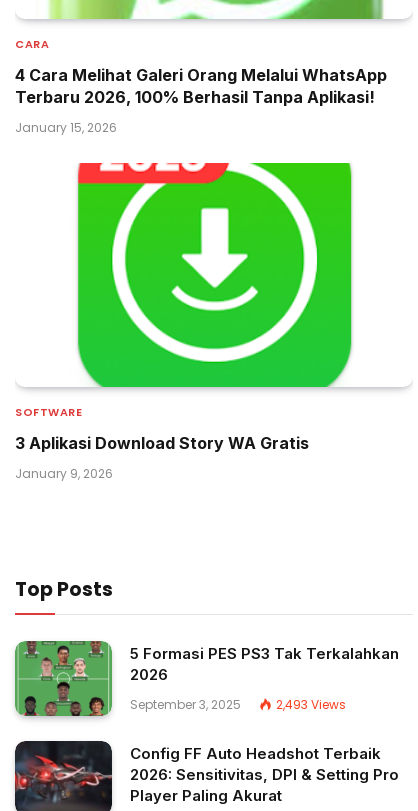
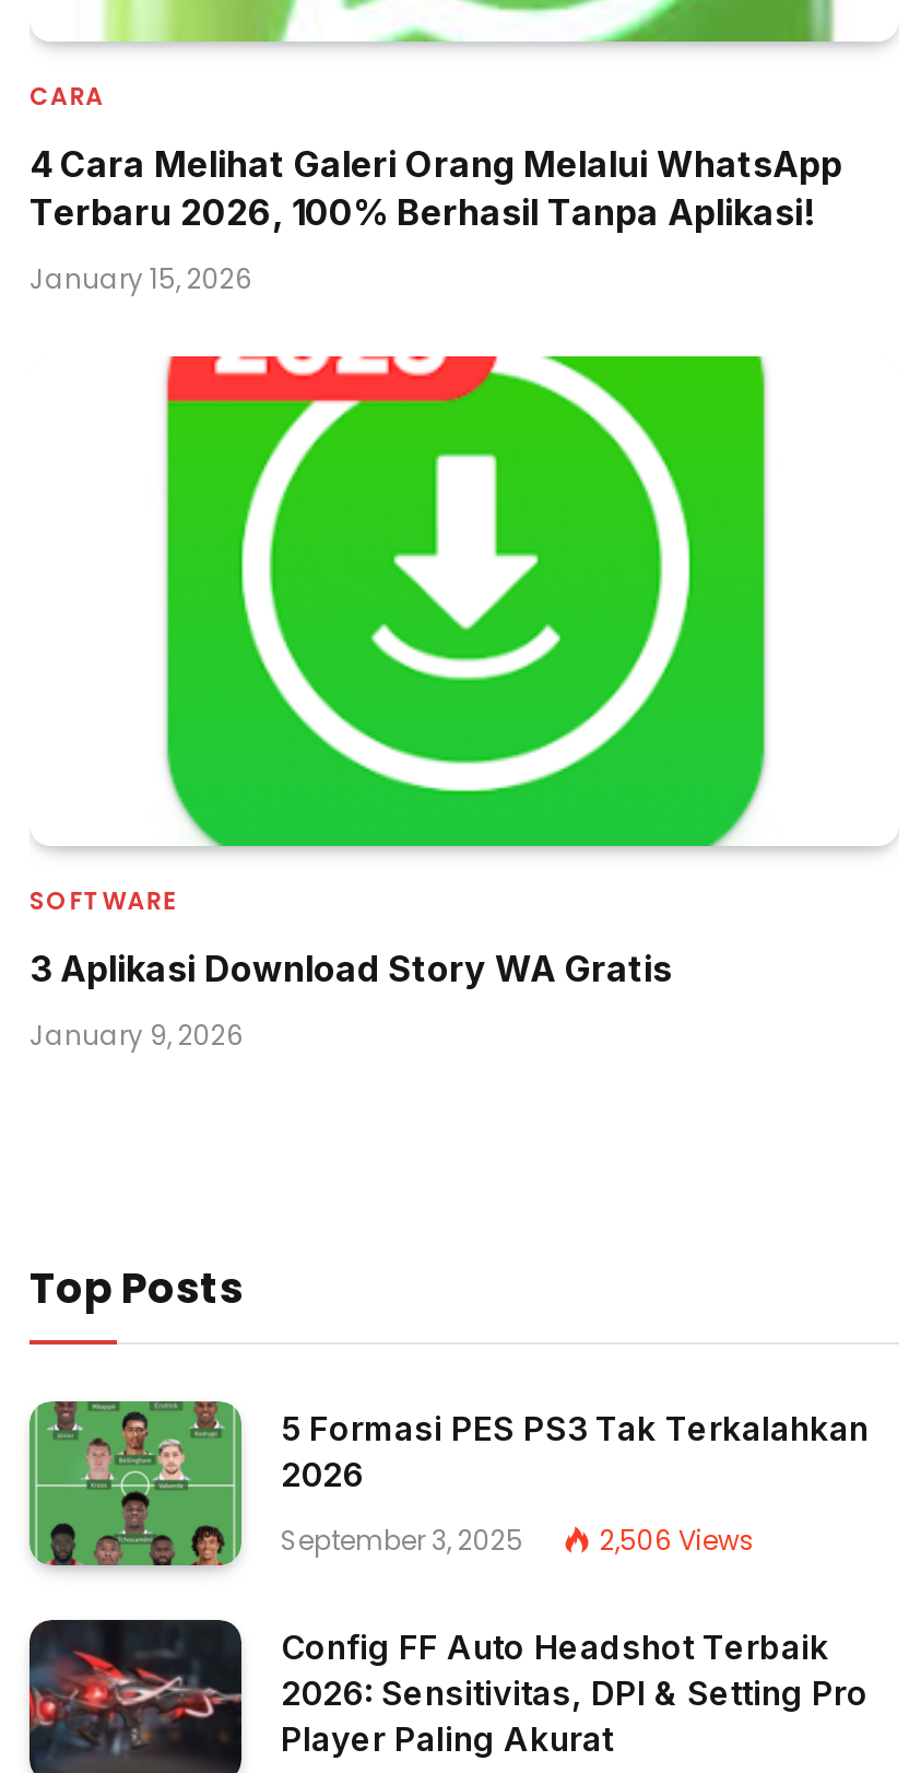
- 2,493 Views
+ 2,506 Views
